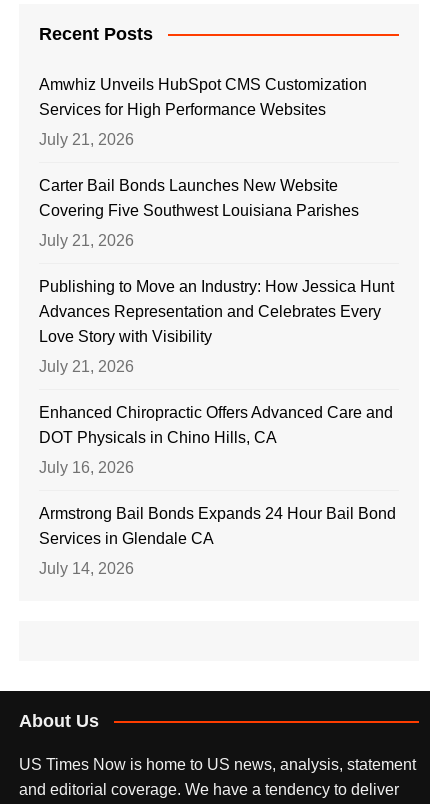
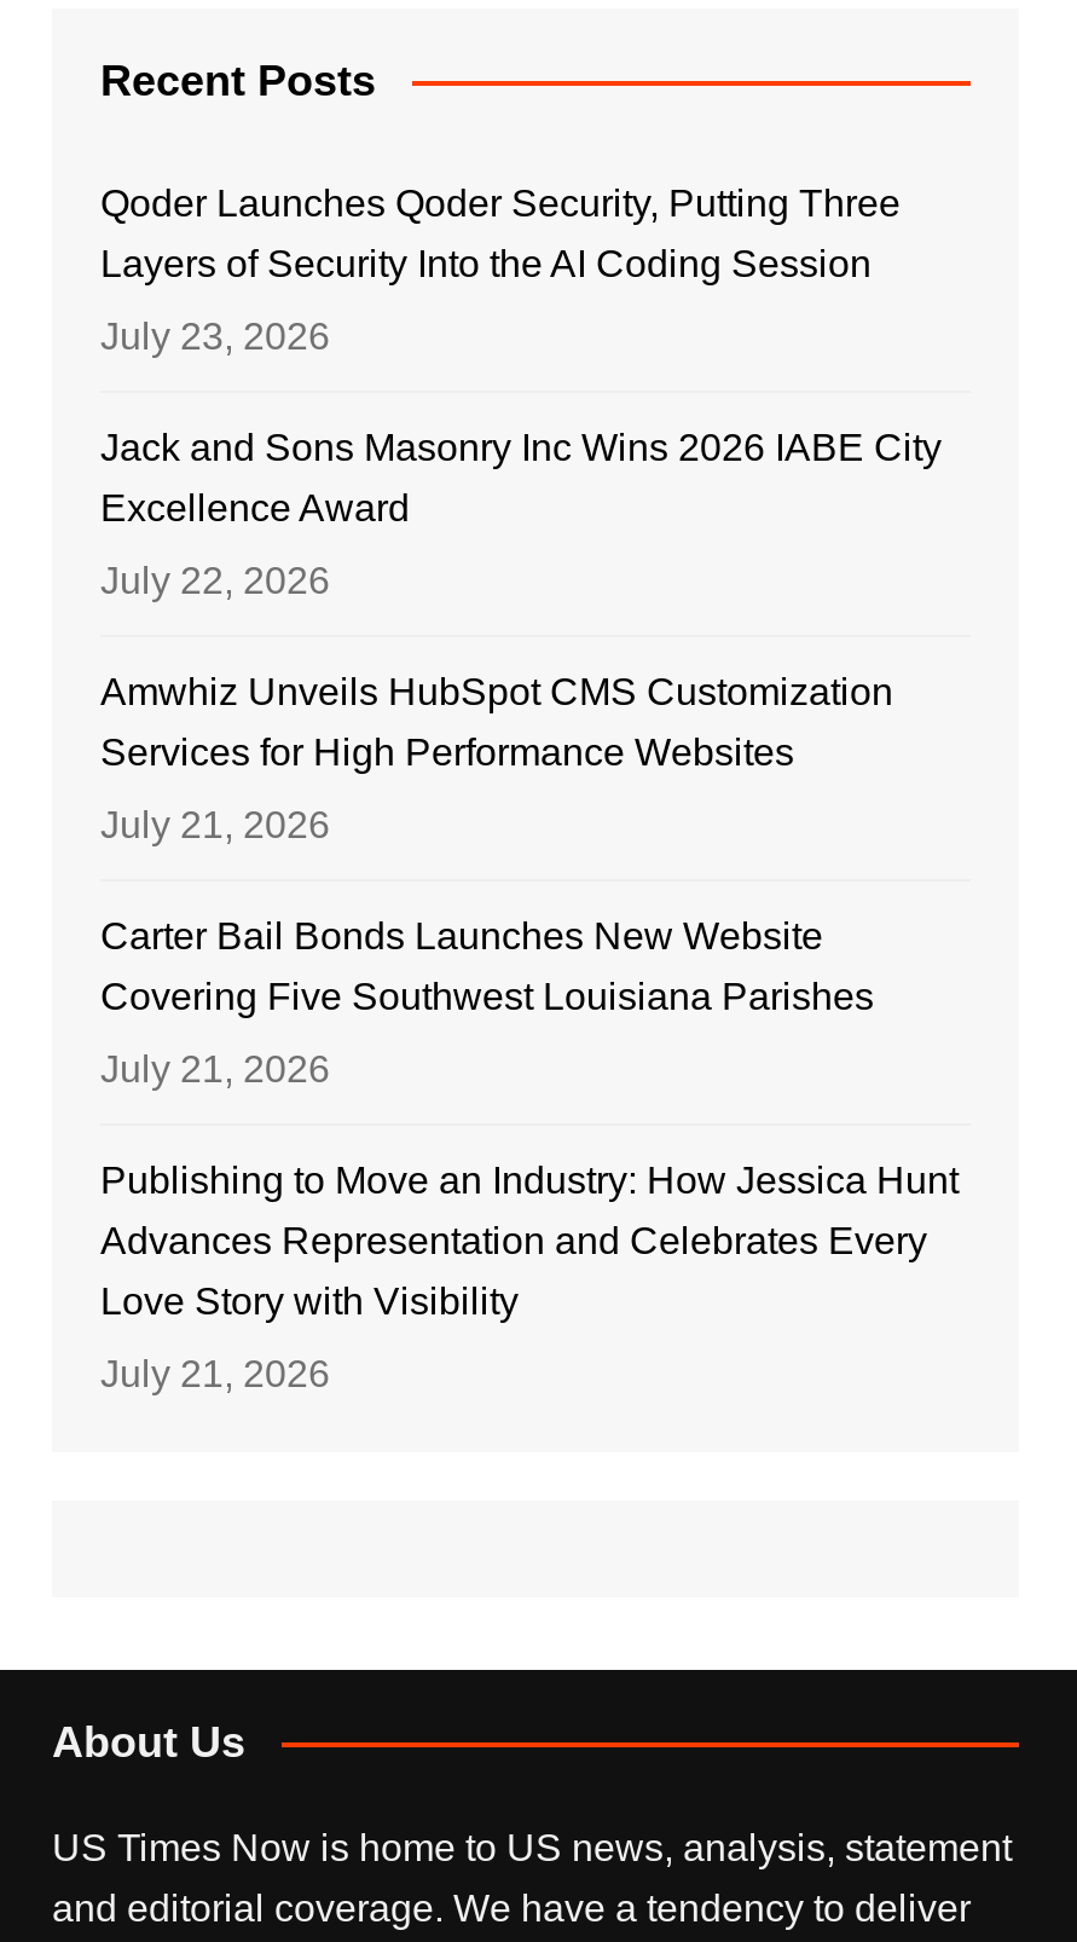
+ Qoder Launches Qoder Security, Putting Three
+ Layers of Security Into the AI Coding Session
+ July 23, 2026
+ Jack and Sons Masonry Inc Wins 2026 IABE City
+ Excellence Award
+ July 22, 2026

moved down: Amwhiz Unveils HubSpot CMS Customization | Services for High Performance Websites | July 21, 2026 | ... | Love Story with Visibility | July 21, 2026

- Enhanced Chiropractic Offers Advanced Care and
- DOT Physicals in Chino Hills, CA
- July 16, 2026
- Armstrong Bail Bonds Expands 24 Hour Bail Bond
- Services in Glendale CA
- July 14, 2026
